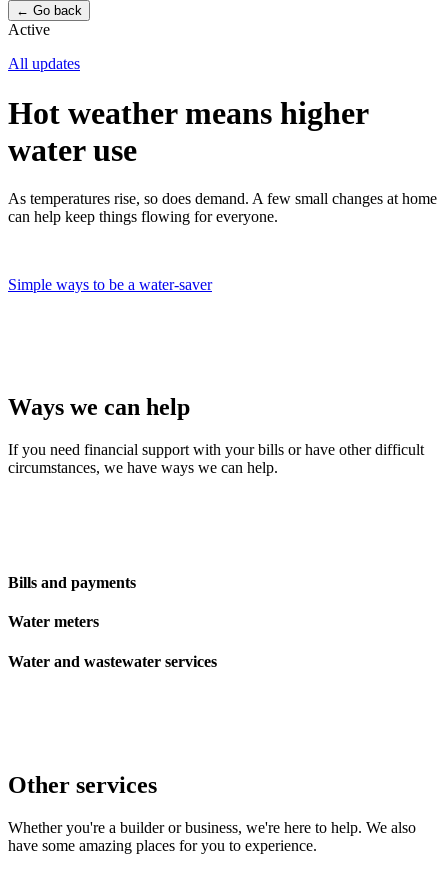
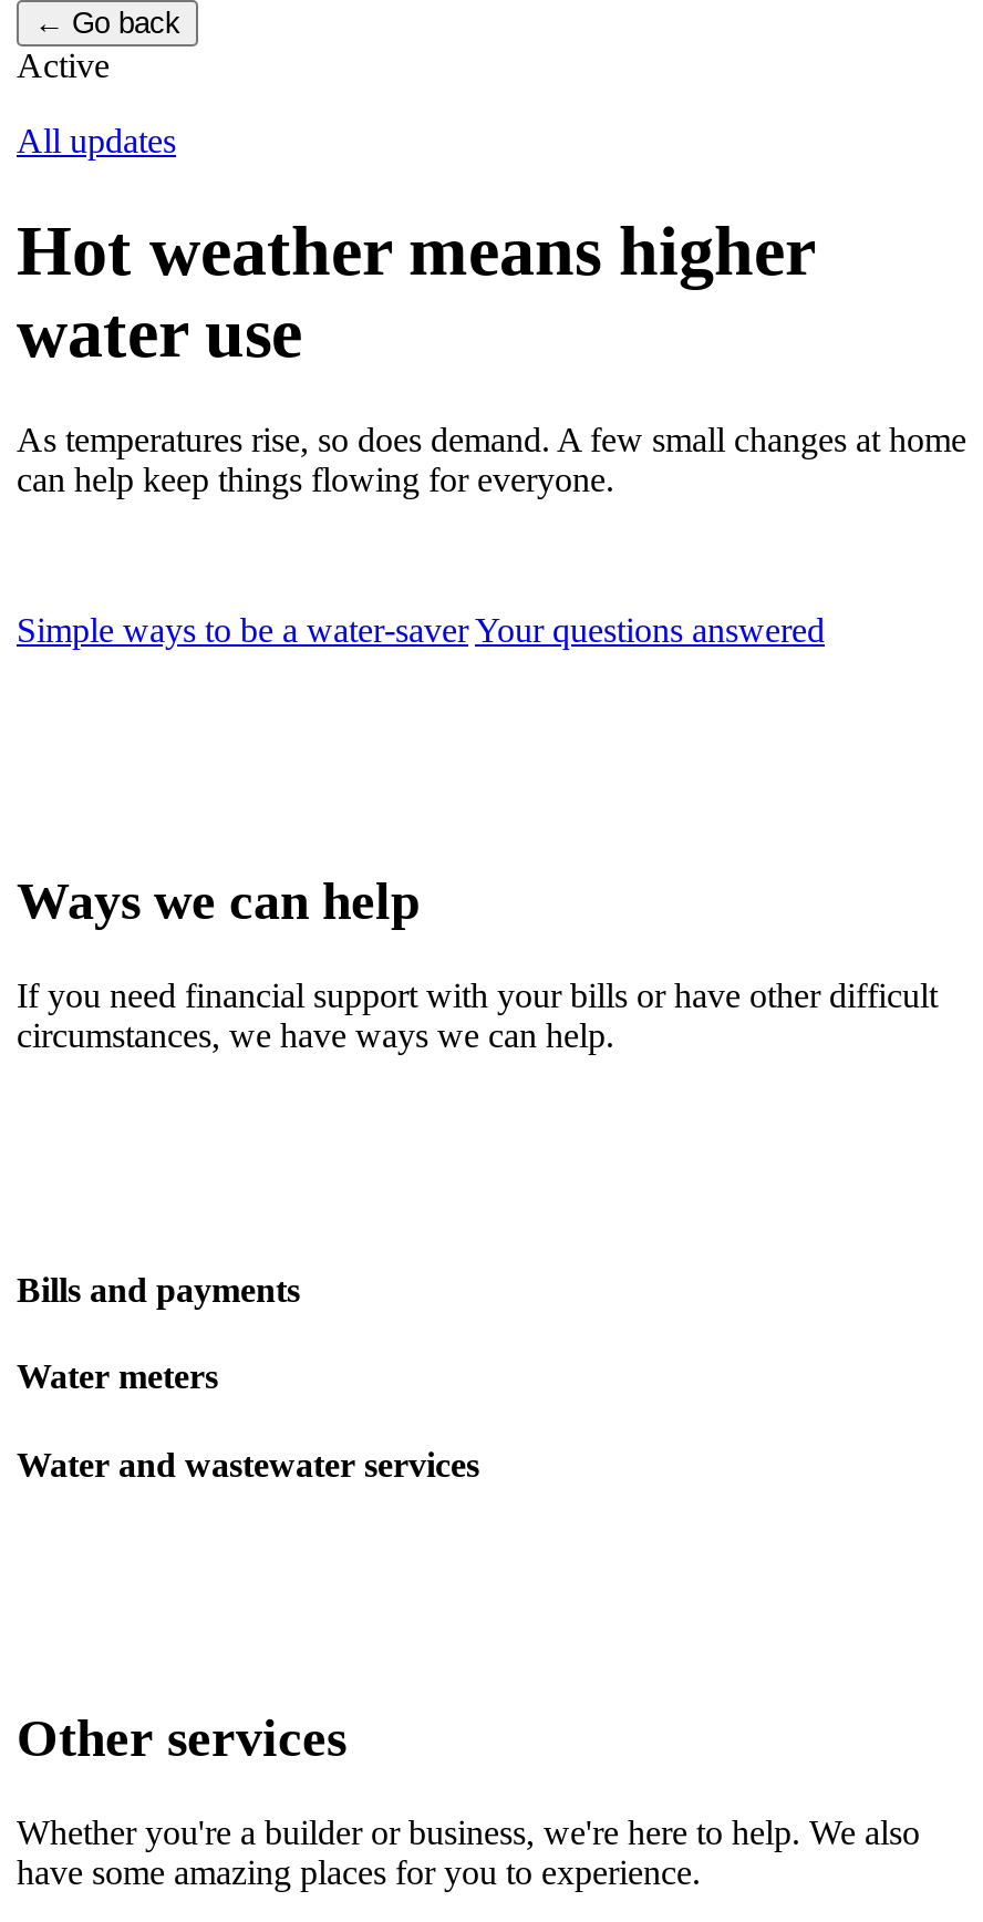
- Simple ways to be a water-saver
+ Simple ways to be a water-saver Your questions answered
